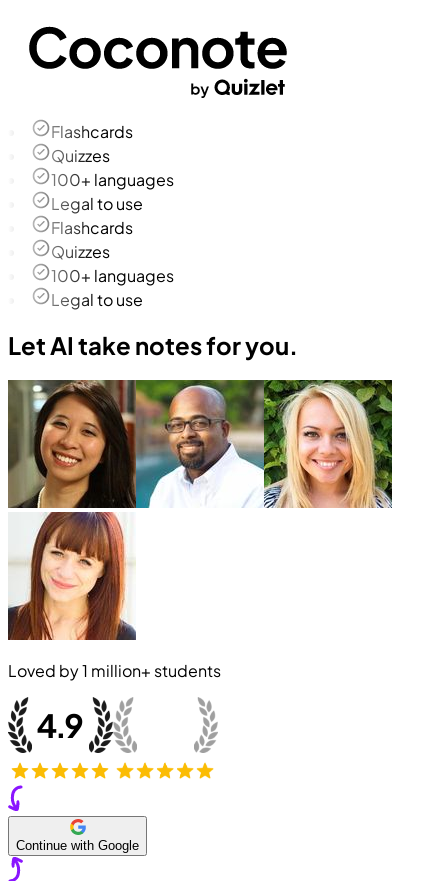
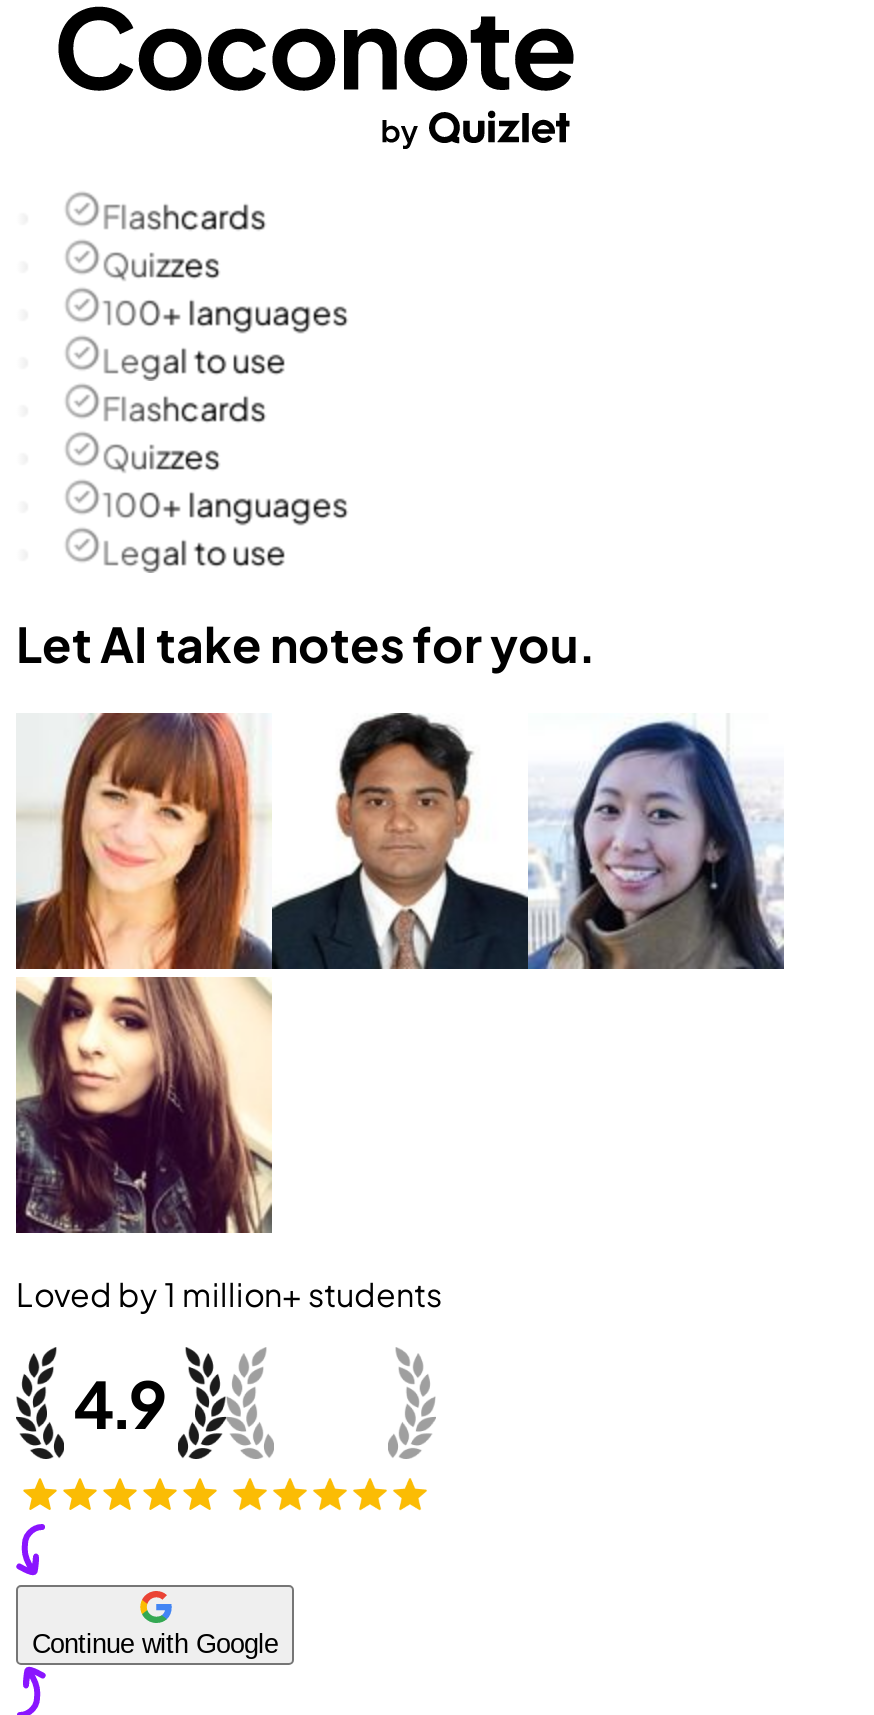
- [image]
+ [image]
